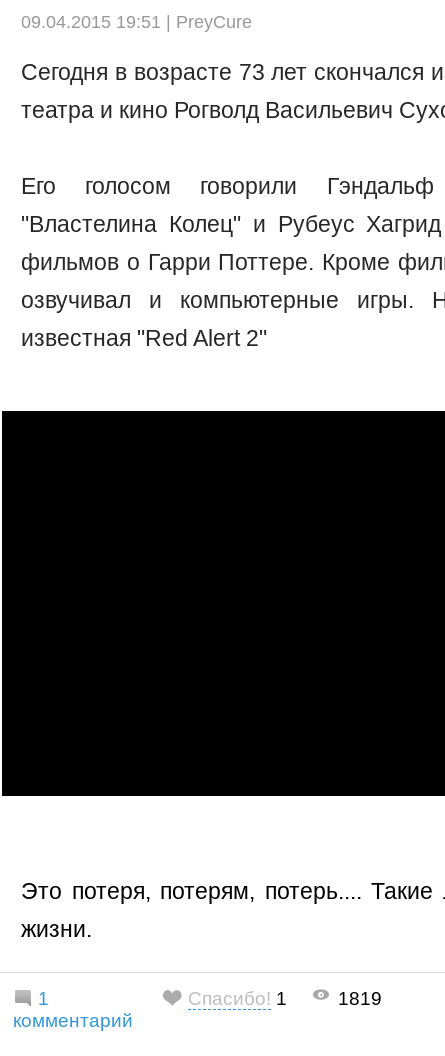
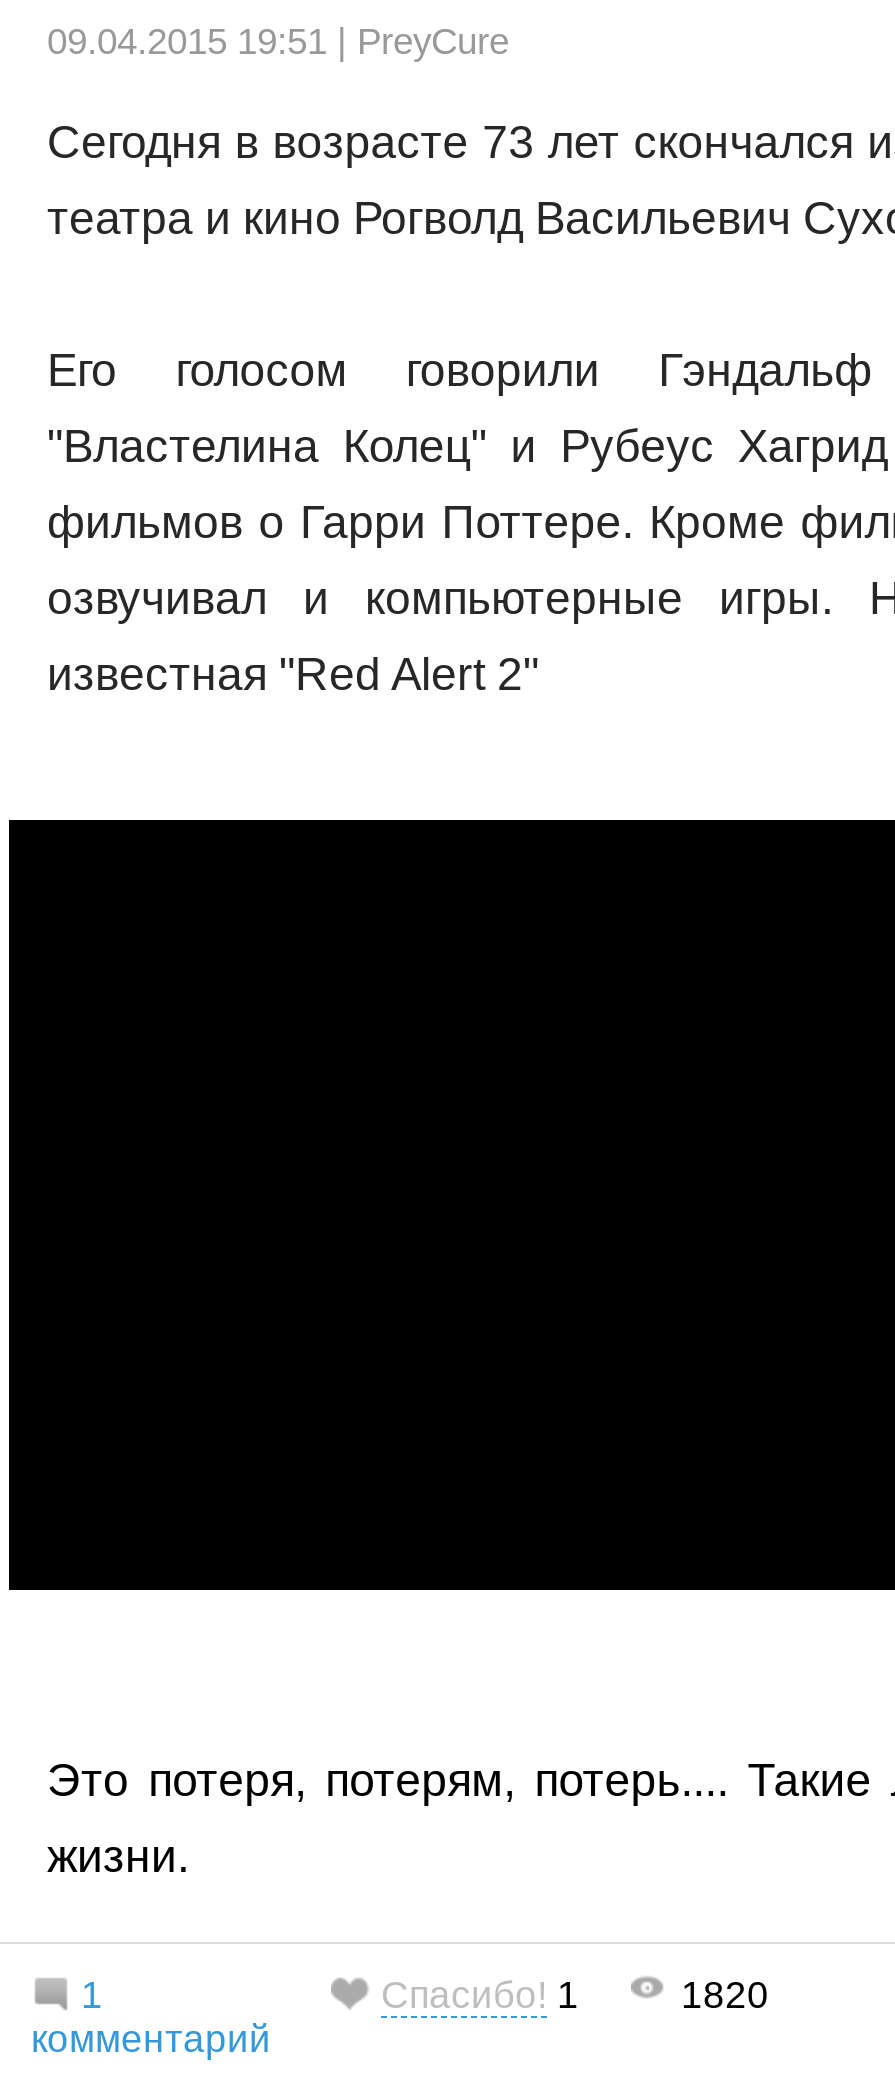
- 1819
+ 1820
